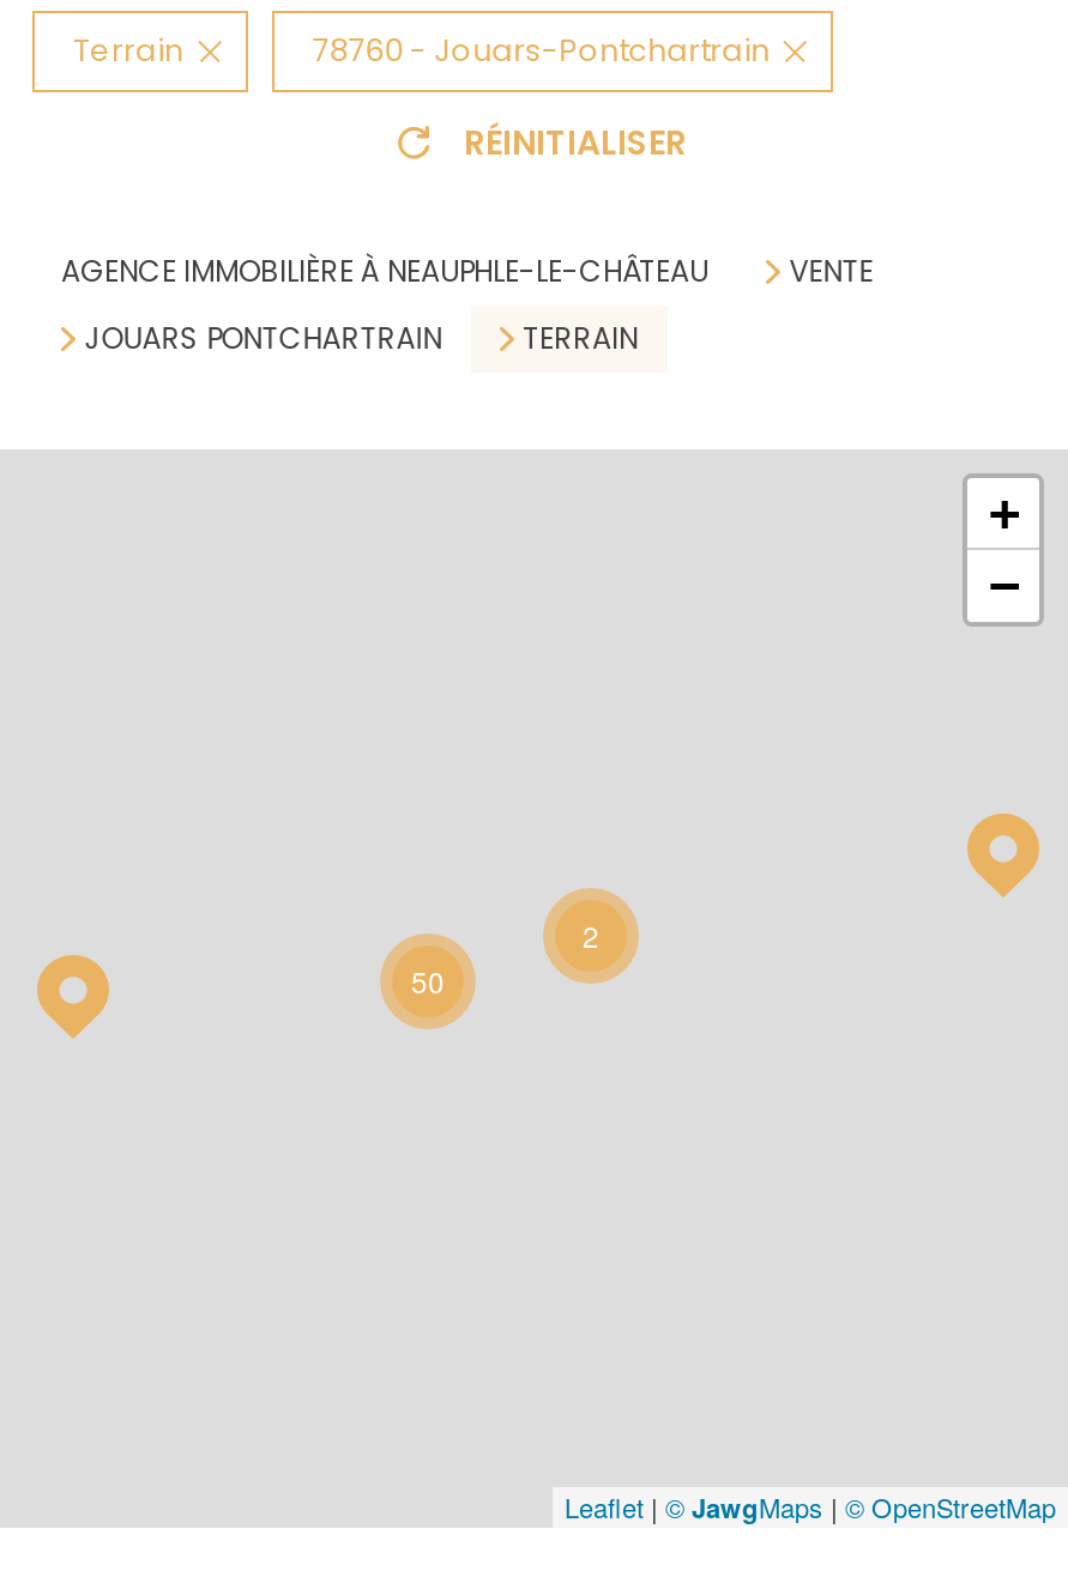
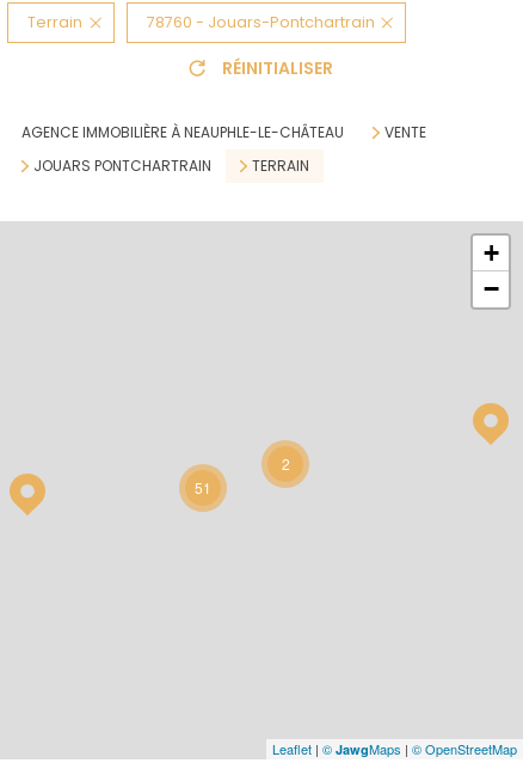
- 50
+ 51
